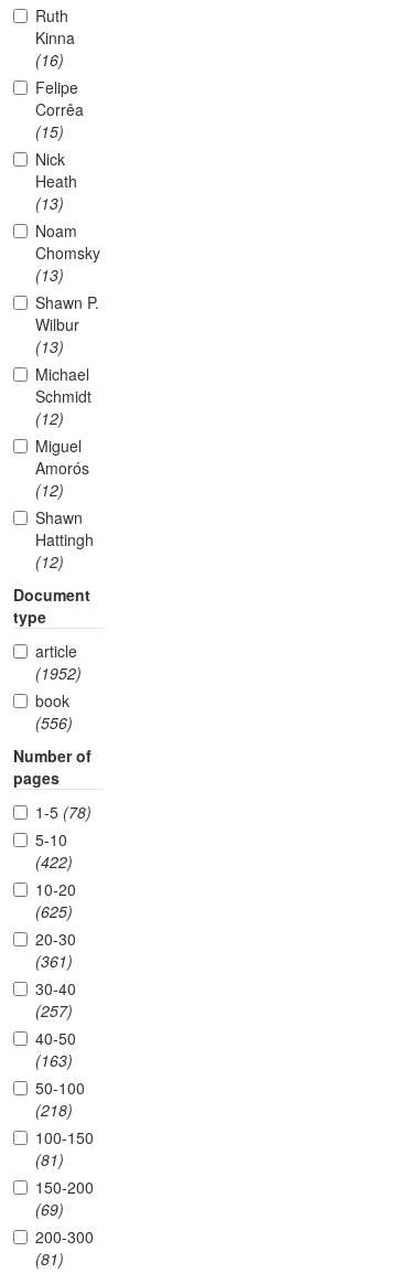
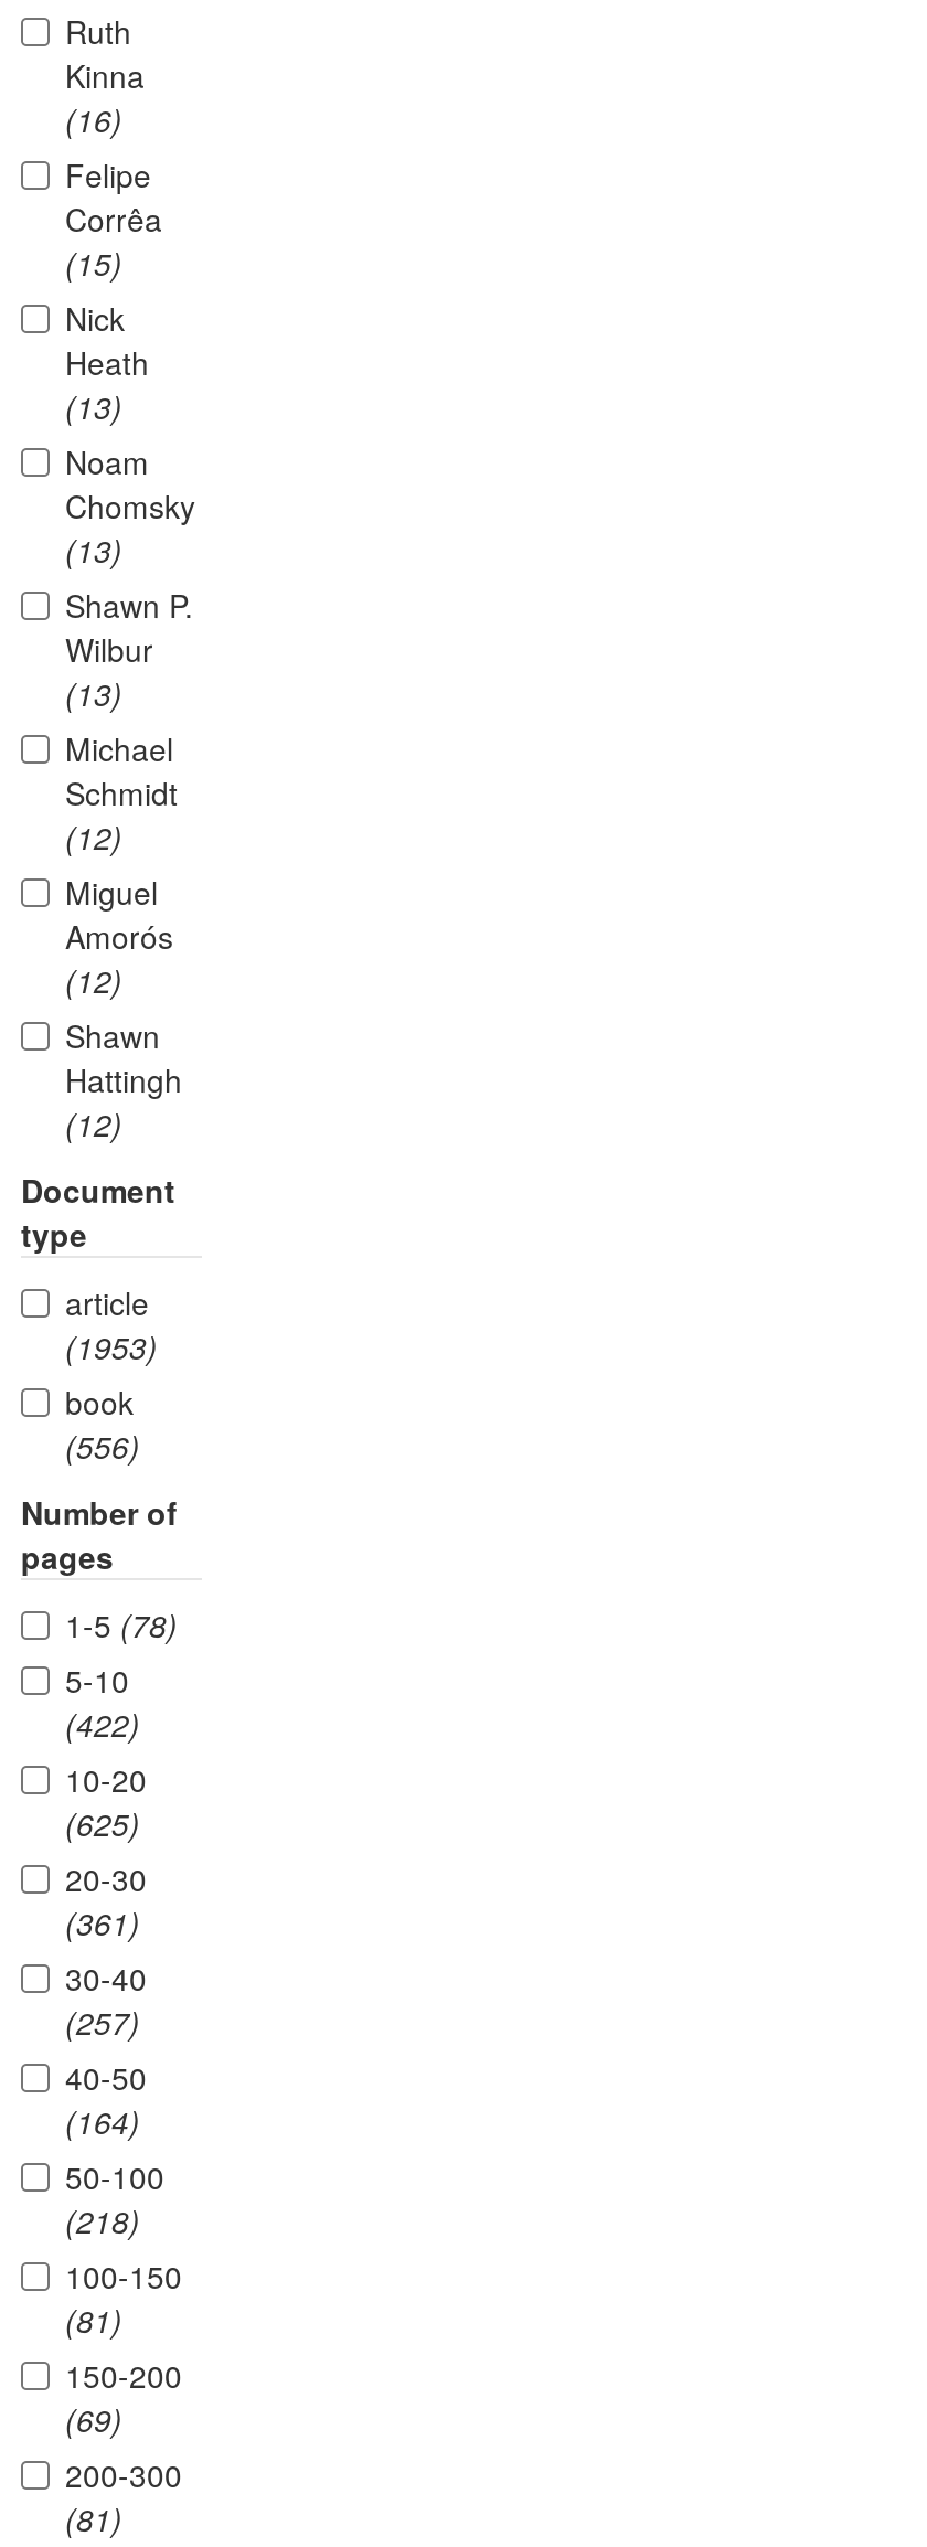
- (1952)
+ (1953)

- (163)
+ (164)
